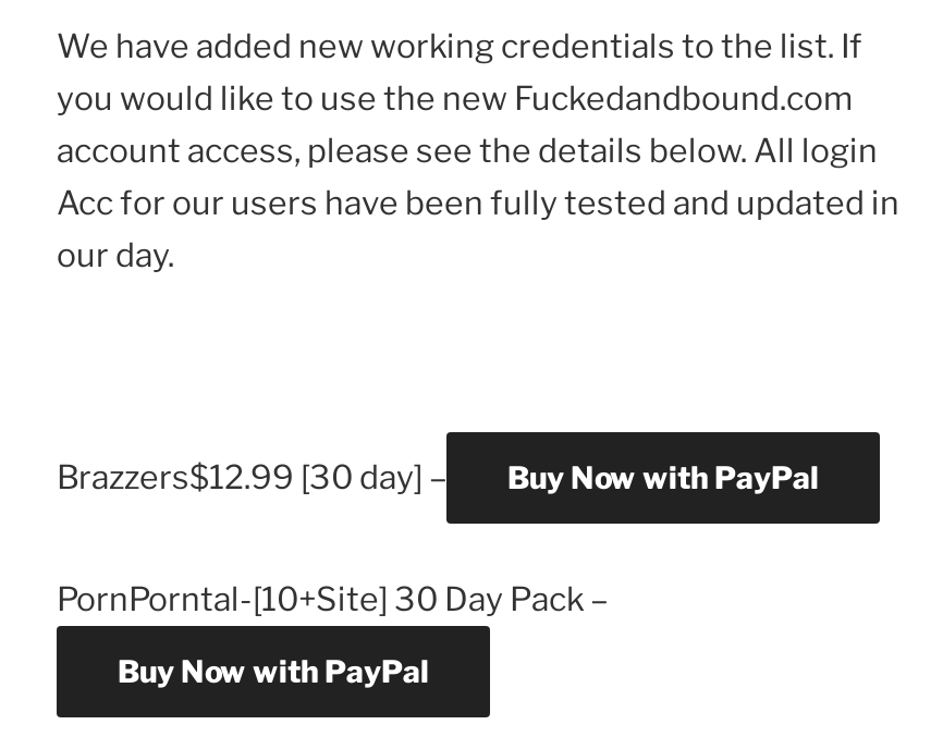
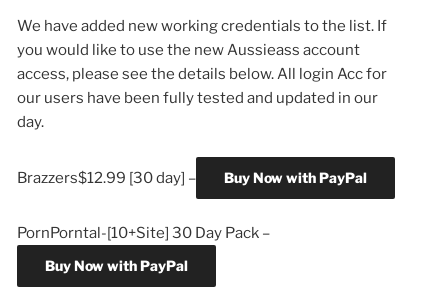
- you would like to use the new Fuckedandbound.com
- account access, please see the details below. All login
- Acc for our users have been fully tested and updated in
- our day.
+ you would like to use the new Aussieass account
+ access, please see the details below. All login Acc for
+ our users have been fully tested and updated in our
+ day.
